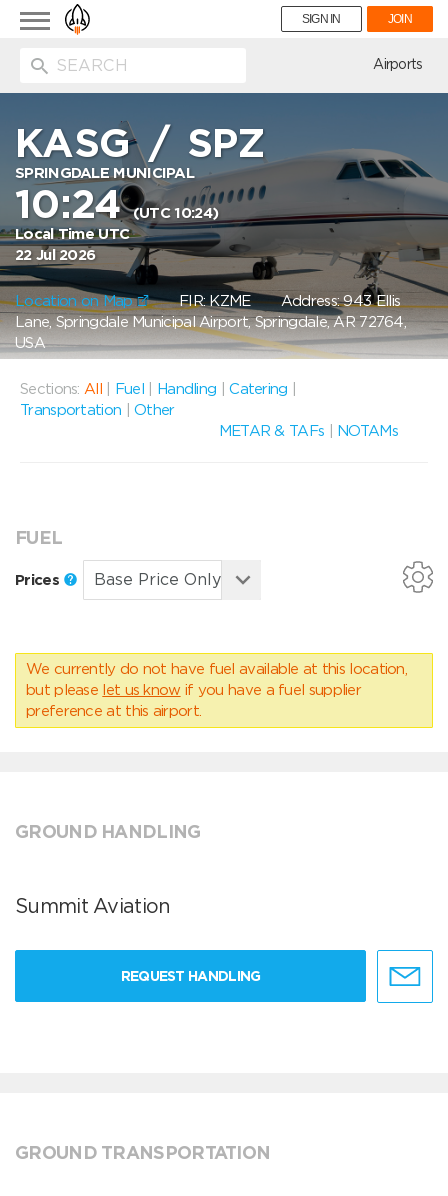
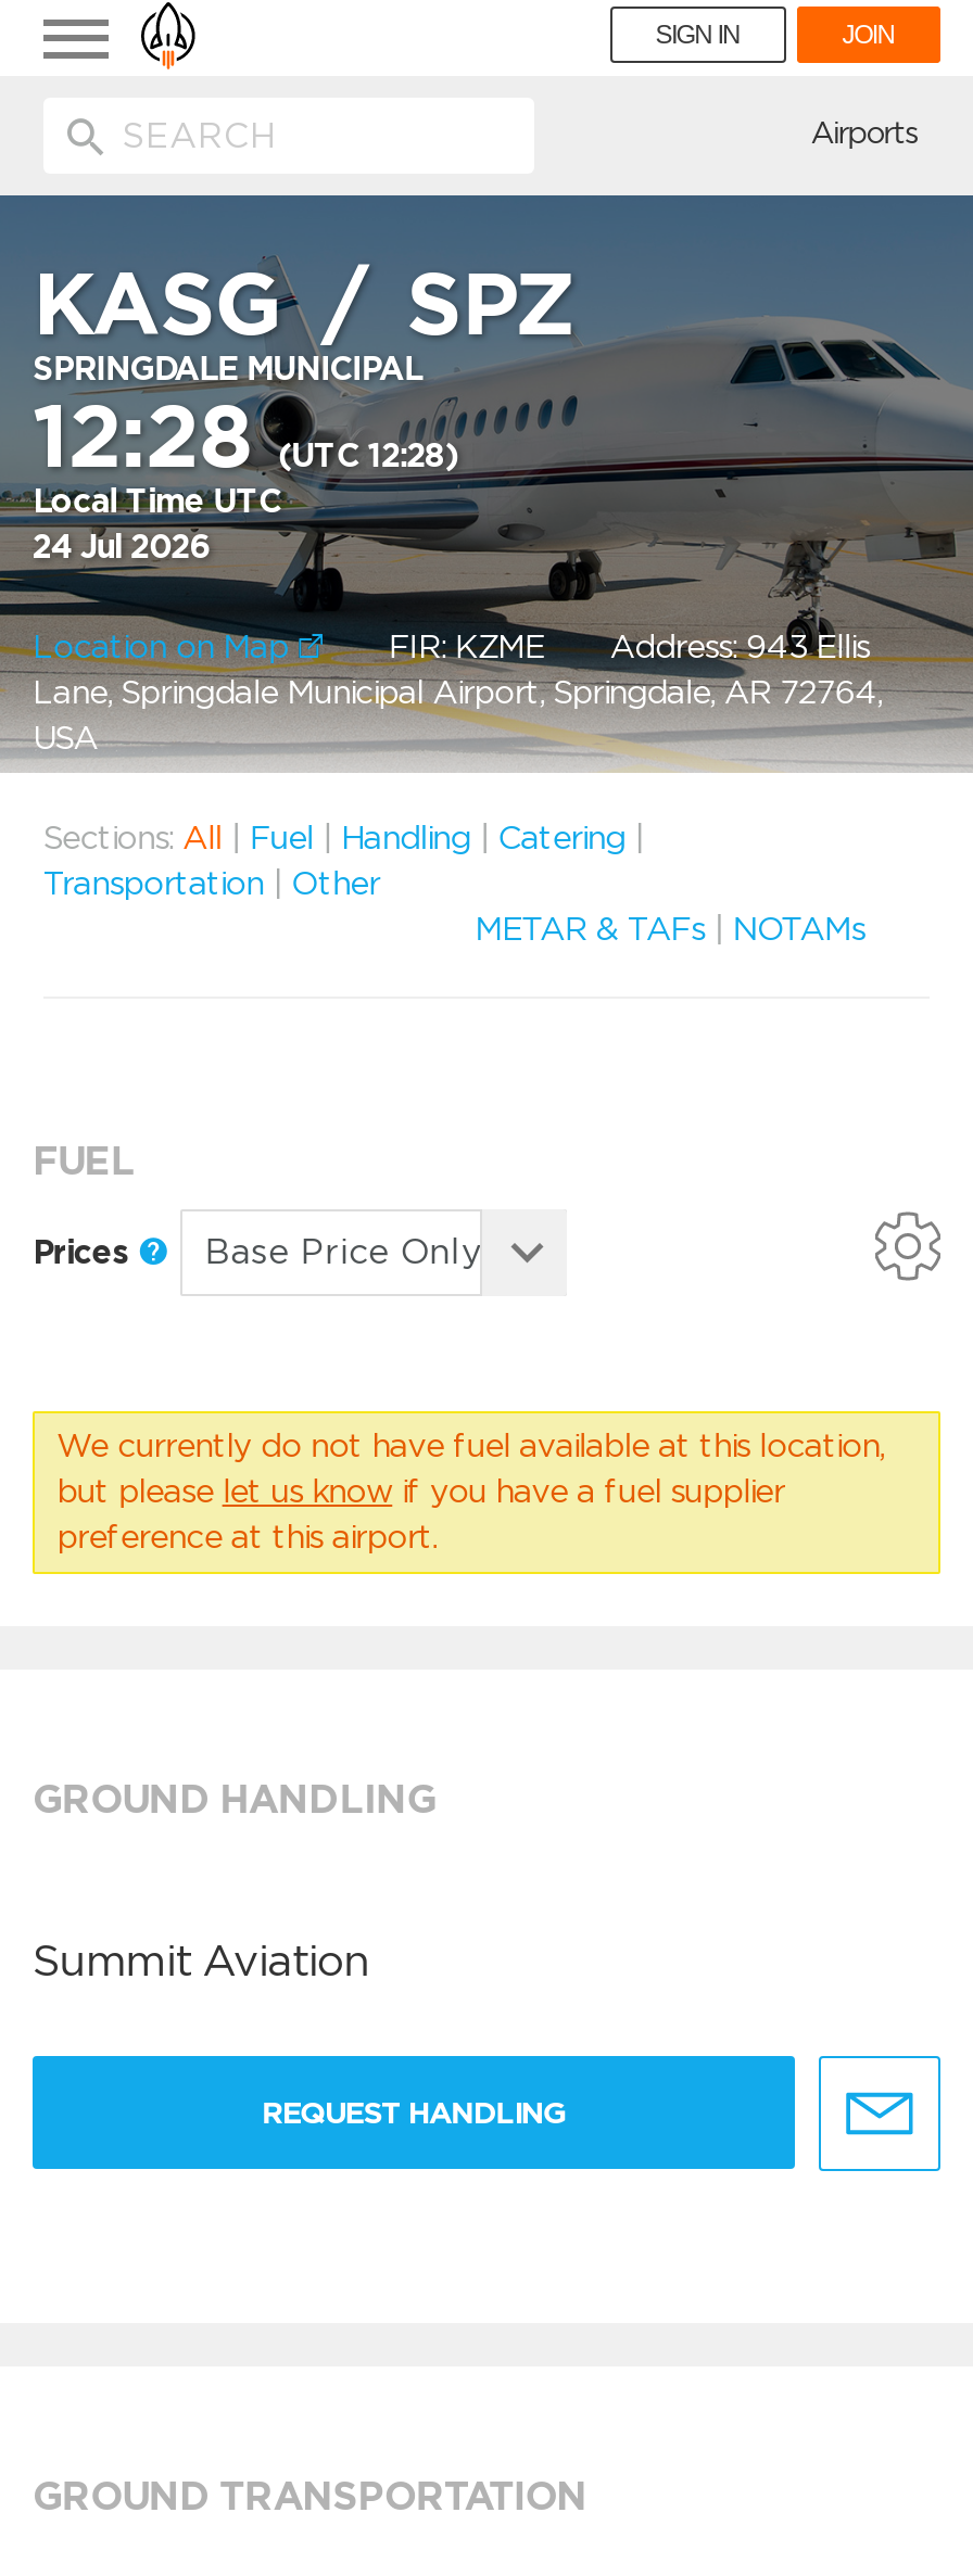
- 10:24 (UTC 10:24)
+ 12:28 (UTC 12:28)

- 22 Jul 2026
+ 24 Jul 2026
